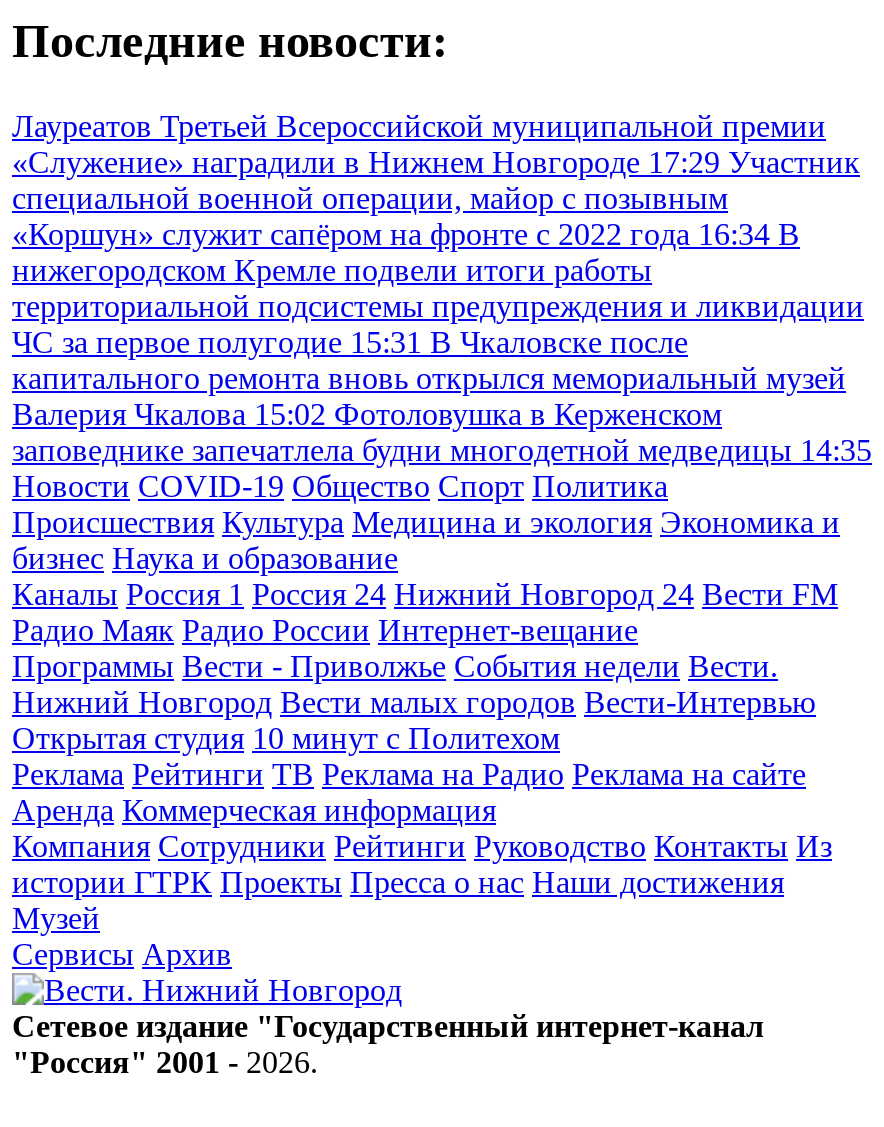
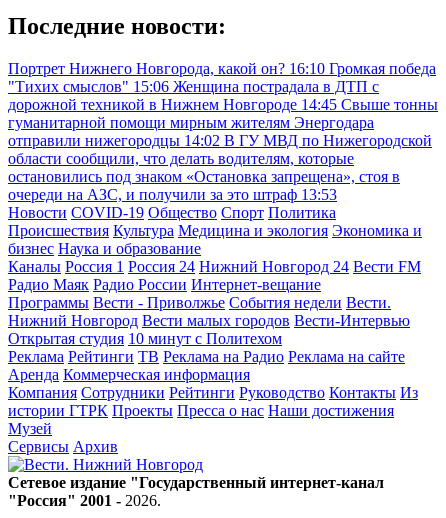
- Лауреатов Третьей Всероссийской муниципальной премии
- «Служение» наградили в Нижнем Новгороде 17:29 Участник
- специальной военной операции, майор с позывным
- «Коршун» служит сапёром на фронте с 2022 года 16:34 В
- нижегородском Кремле подвели итоги работы
- территориальной подсистемы предупреждения и ликвидации
- ЧС за первое полугодие 15:31 В Чкаловске после
- капитального ремонта вновь открылся мемориальный музей
- Валерия Чкалова 15:02 Фотоловушка в Керженском
- заповеднике запечатлела будни многодетной медведицы 14:35
+ Портрет Нижнего Новгорода, какой он? 16:10 Громкая победа
+ "Тихих смыслов" 15:06 Женщина пострадала в ДТП с
+ дорожной техникой в Нижнем Новгороде 14:45 Свыше тонны
+ гуманитарной помощи мирным жителям Энергодара
+ отправили нижегородцы 14:02 В ГУ МВД по Нижегородской
+ области сообщили, что делать водителям, которые
+ остановились под знаком «Остановка запрещена», стоя в
+ очереди на АЗС, и получили за это штраф 13:53
